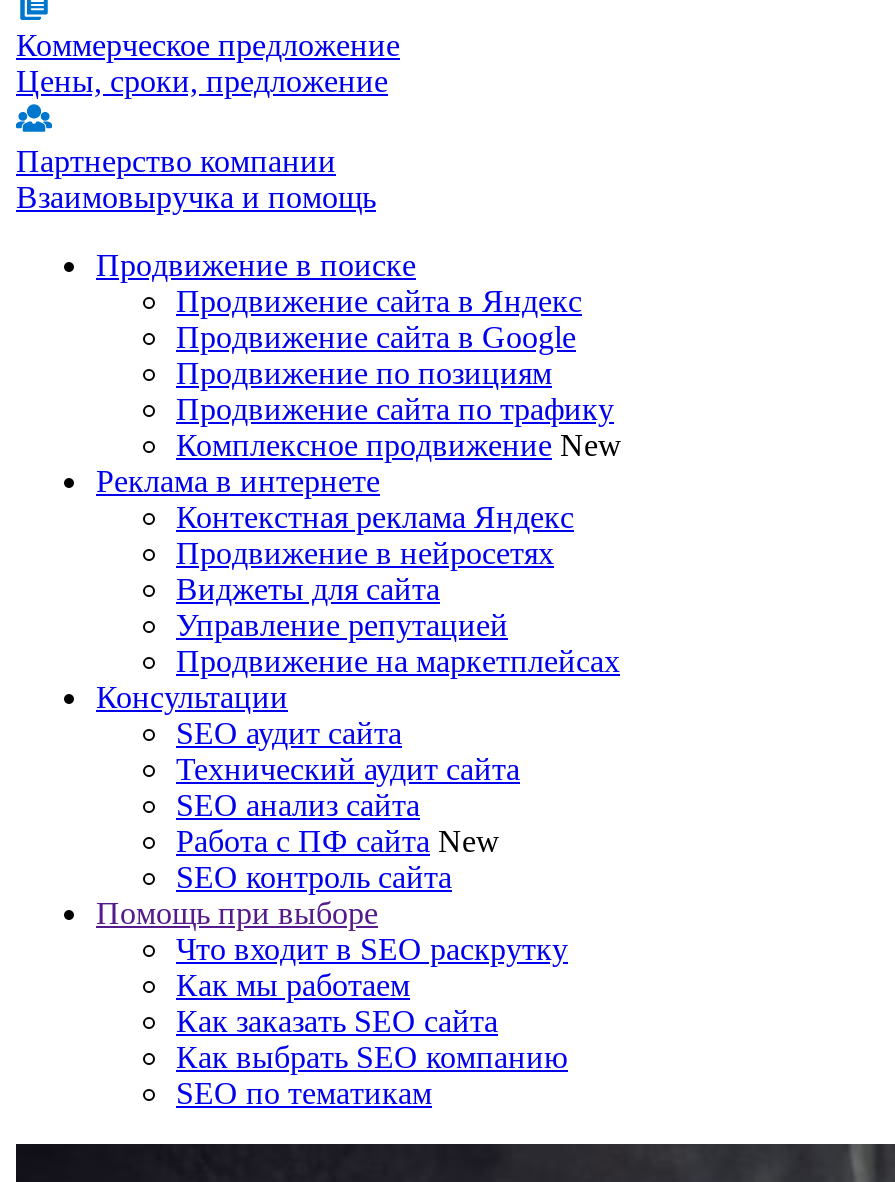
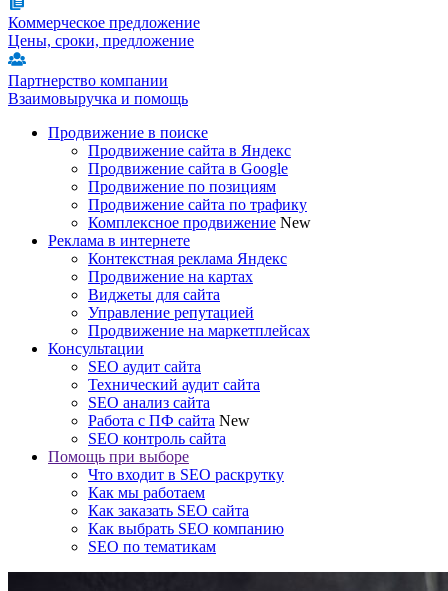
- Продвижение в нейросетях
+ Продвижение на картах
